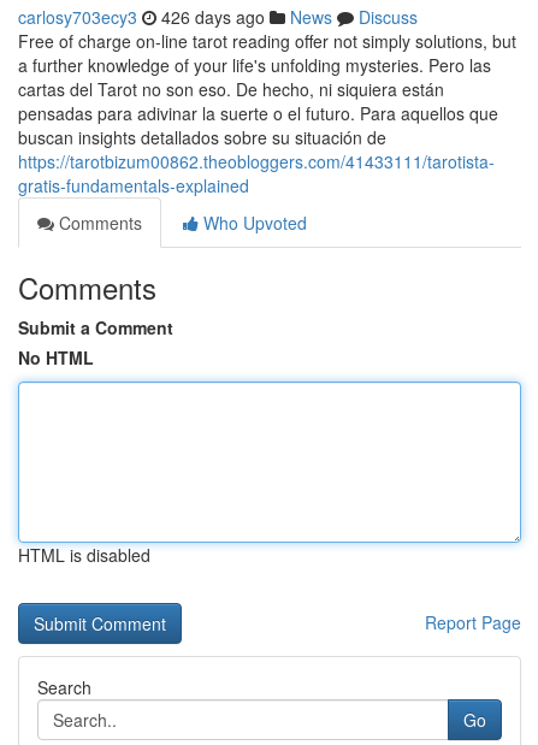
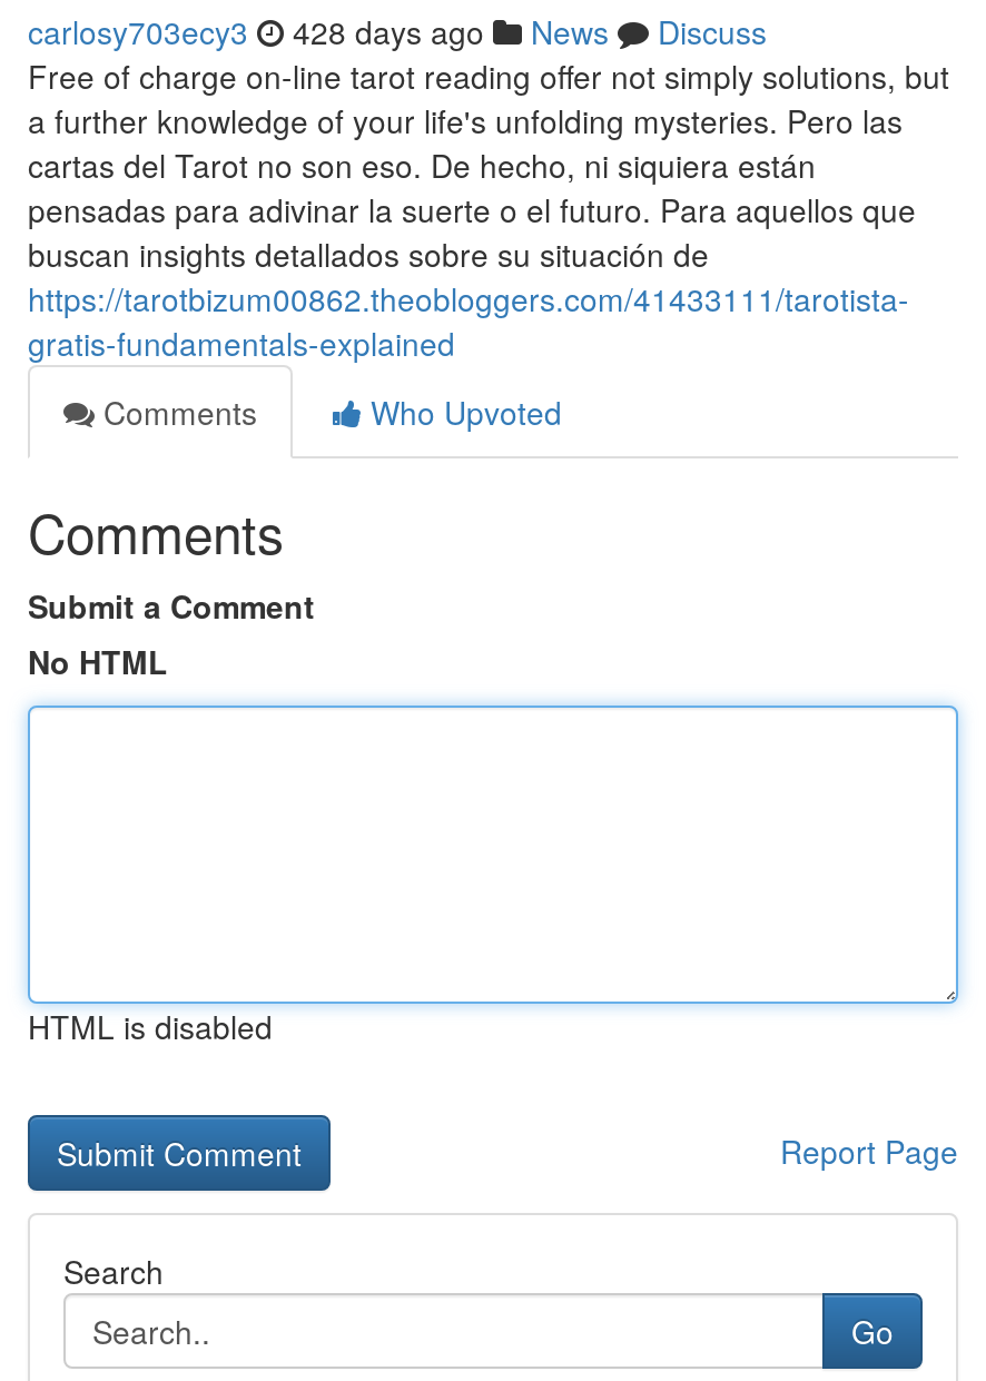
- carlosy703ecy3 426 days ago News Discuss
+ carlosy703ecy3 428 days ago News Discuss
